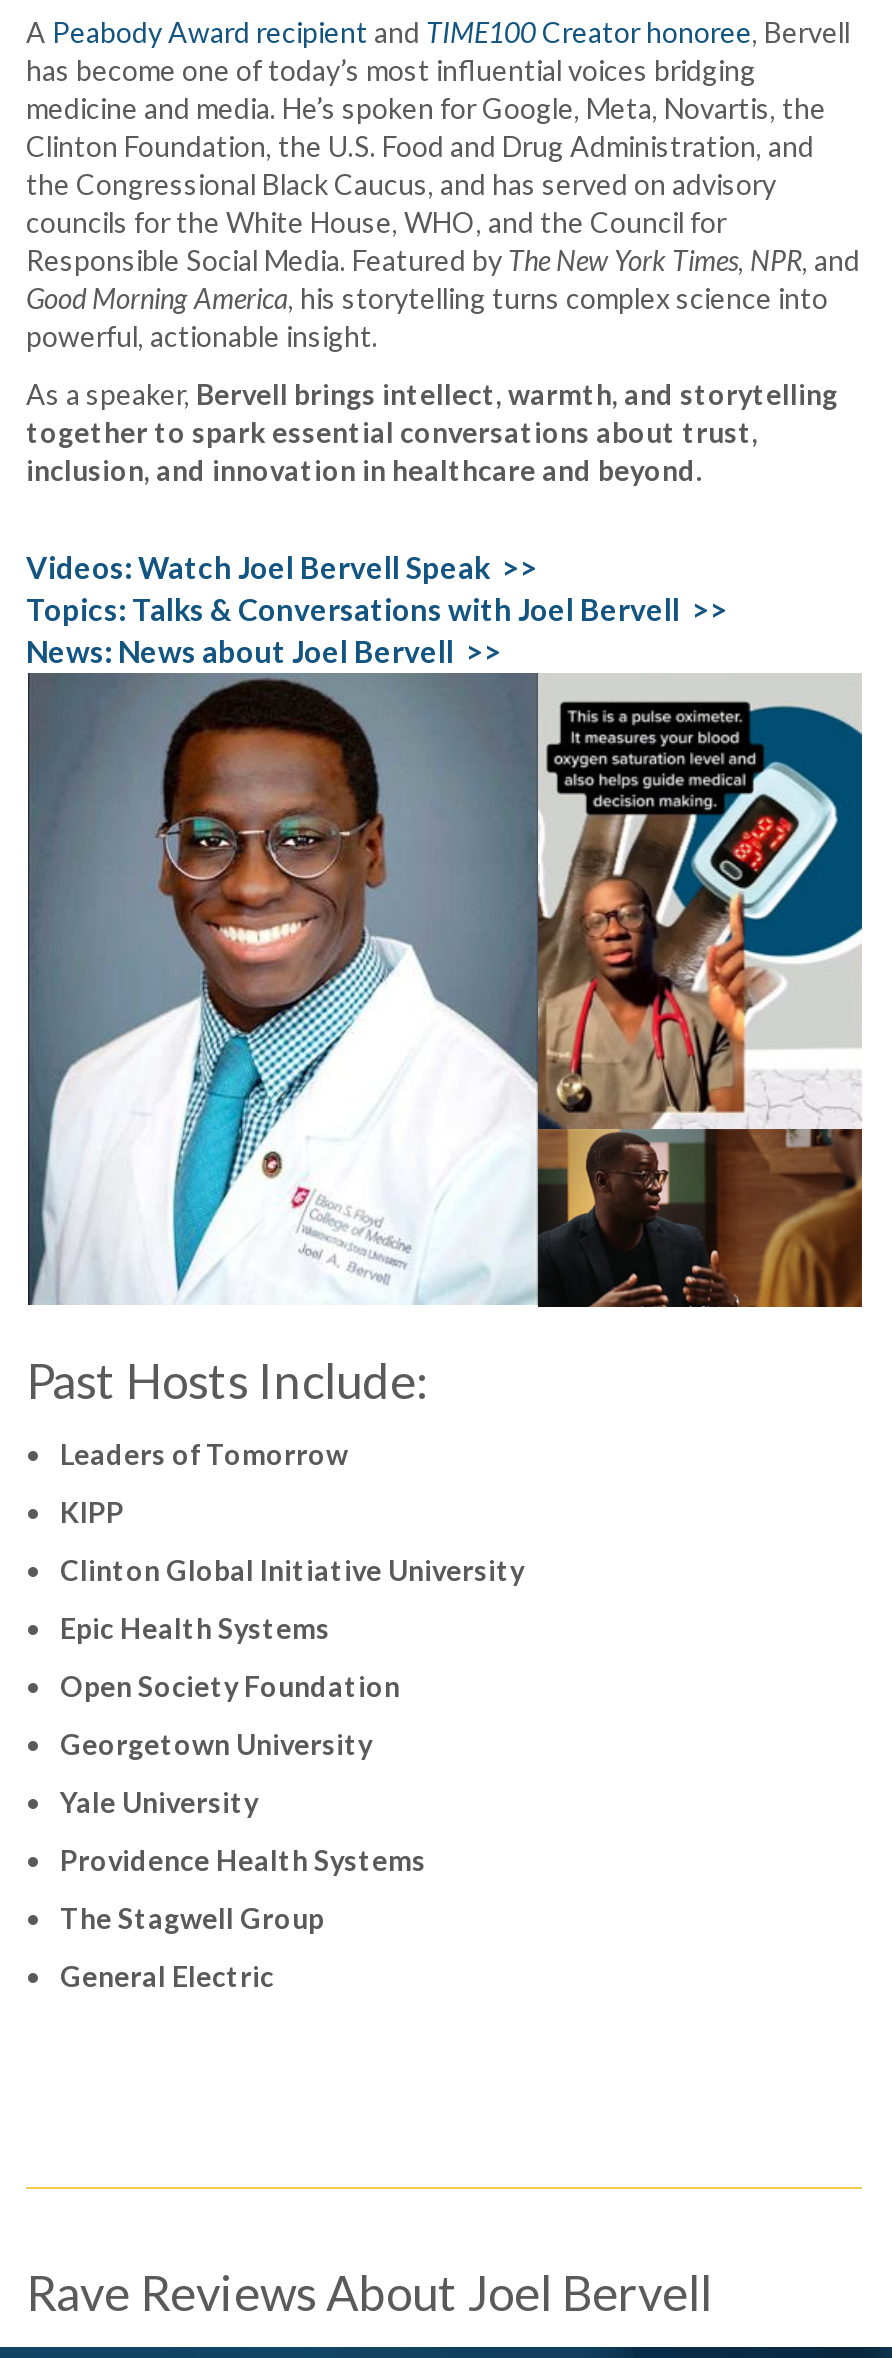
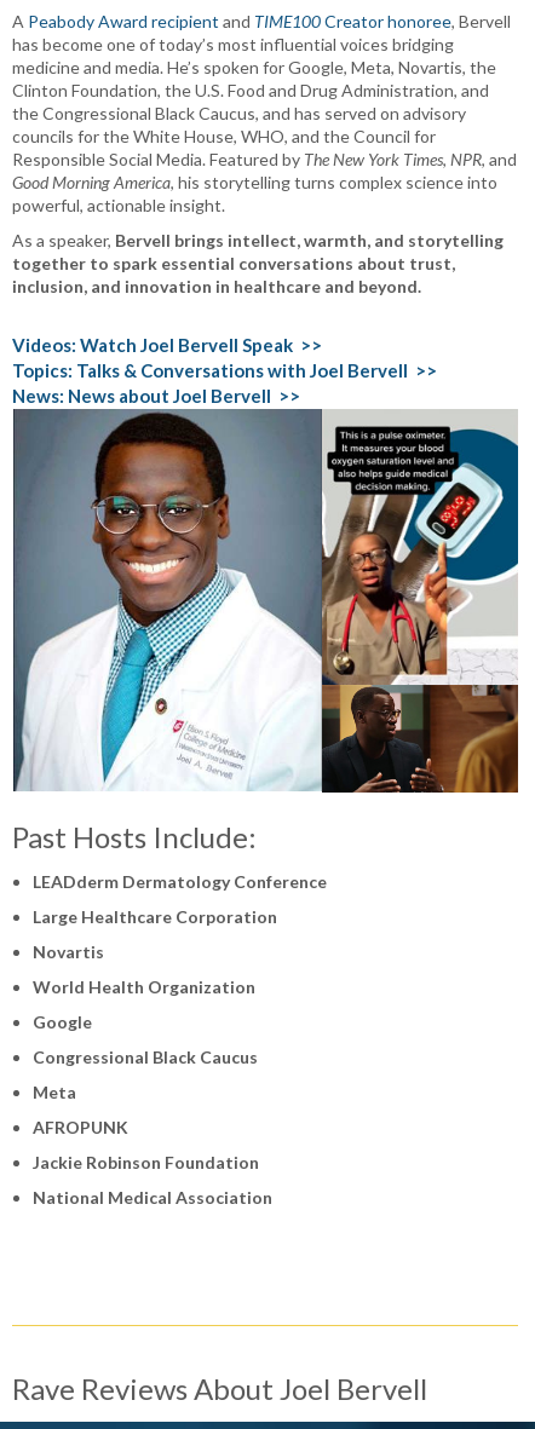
- Leaders of Tomorrow
+ LEADderm Dermatology Conference

- KIPP
+ Large Healthcare Corporation

- Clinton Global Initiative University
+ Novartis

- Epic Health Systems
+ World Health Organization

- Open Society Foundation
+ Google

- Georgetown University
+ Congressional Black Caucus

- Yale University
+ Meta

- Providence Health Systems
+ AFROPUNK

- The Stagwell Group
+ Jackie Robinson Foundation

- General Electric
+ National Medical Association
